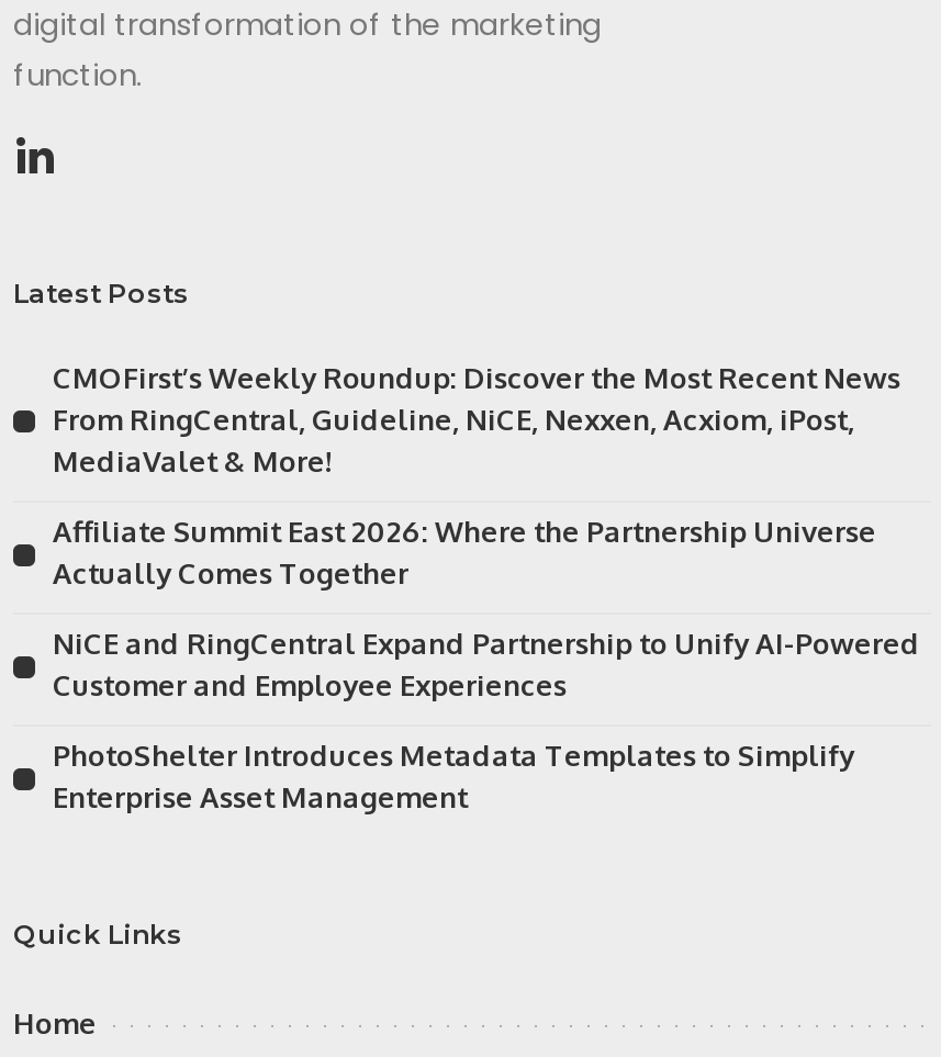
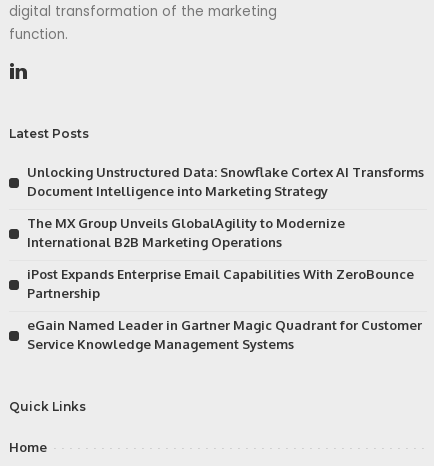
- CMOFirst’s Weekly Roundup: Discover the Most Recent News
- From RingCentral, Guideline, NiCE, Nexxen, Acxiom, iPost,
- MediaValet & More!
+ Unlocking Unstructured Data: Snowflake Cortex AI Transforms
+ Document Intelligence into Marketing Strategy

- Affiliate Summit East 2026: Where the Partnership Universe
- Actually Comes Together
+ The MX Group Unveils GlobalAgility to Modernize
+ International B2B Marketing Operations

- NiCE and RingCentral Expand Partnership to Unify AI-Powered
- Customer and Employee Experiences
+ iPost Expands Enterprise Email Capabilities With ZeroBounce
+ Partnership

- PhotoShelter Introduces Metadata Templates to Simplify
- Enterprise Asset Management
+ eGain Named Leader in Gartner Magic Quadrant for Customer
+ Service Knowledge Management Systems
